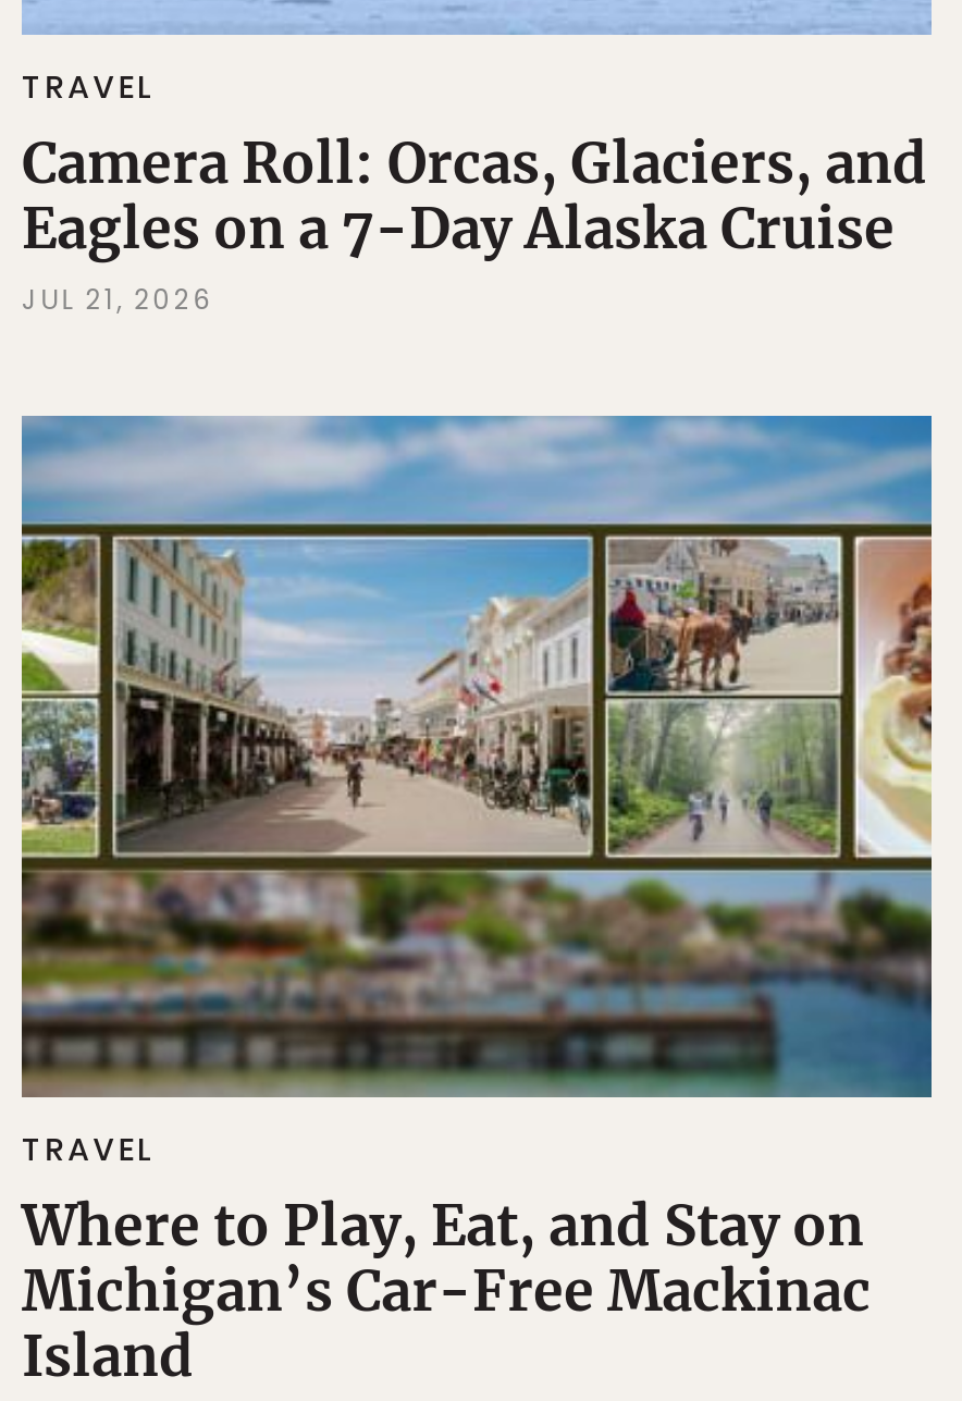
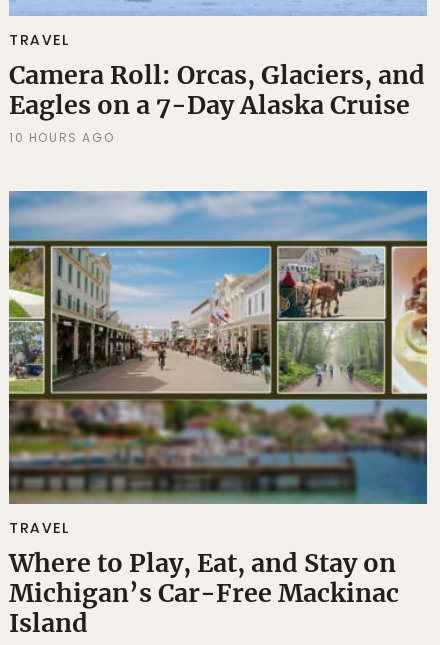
- JUL 21, 2026
+ 10 HOURS AGO
